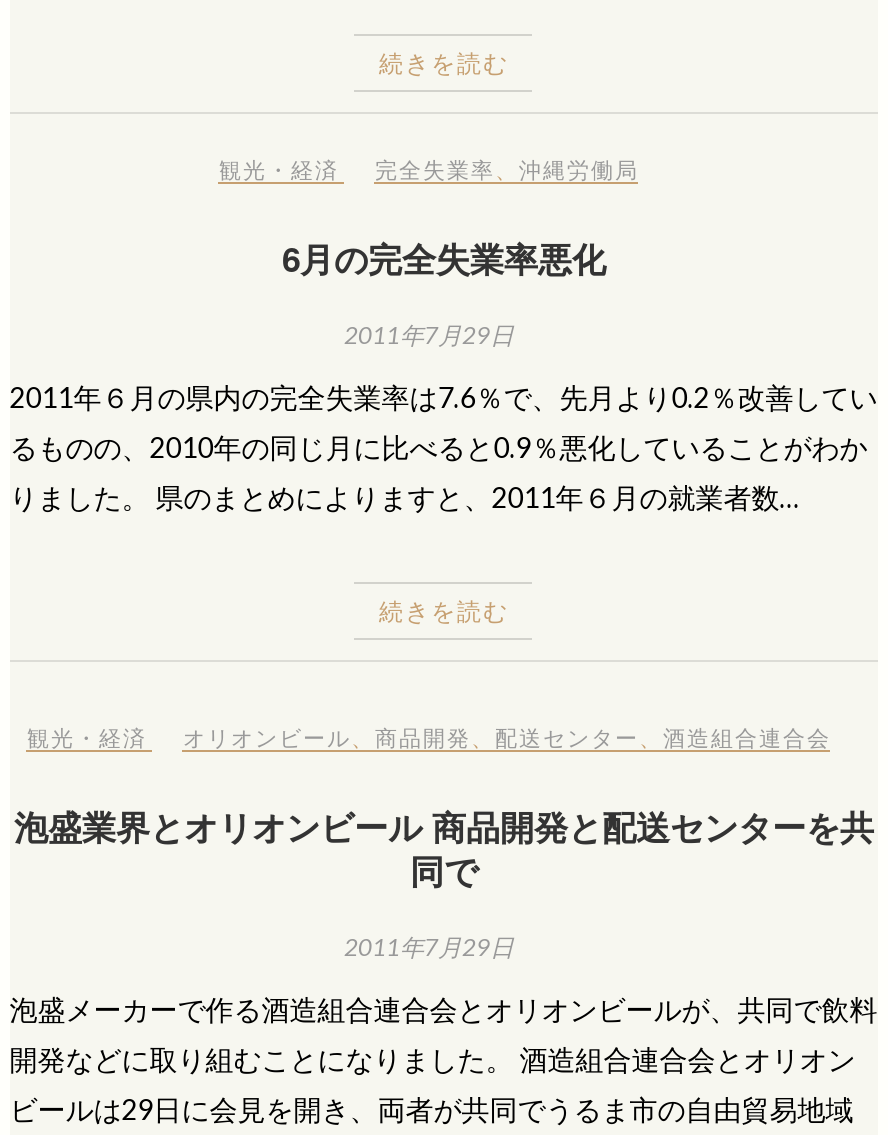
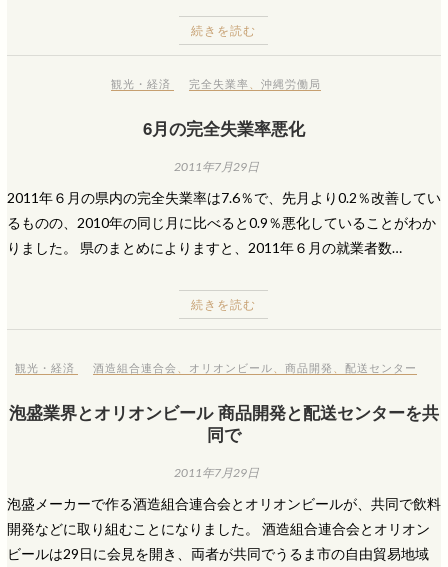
- オリオンビール、商品開発、配送センター、酒造組合連合会
+ 酒造組合連合会、オリオンビール、商品開発、配送センター
